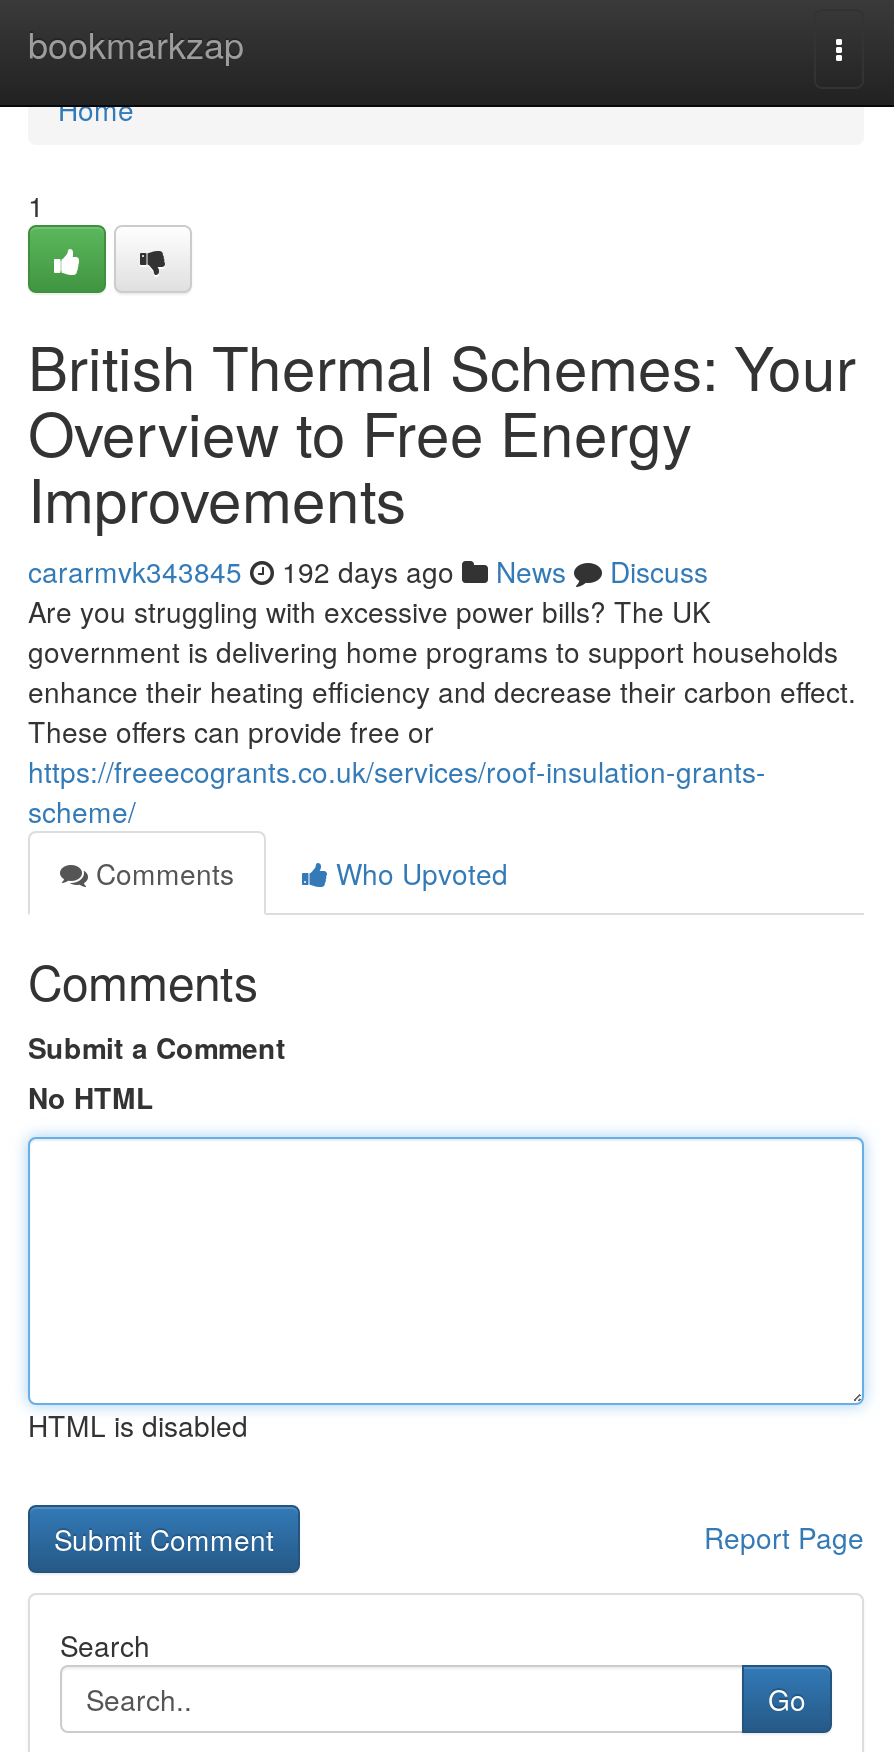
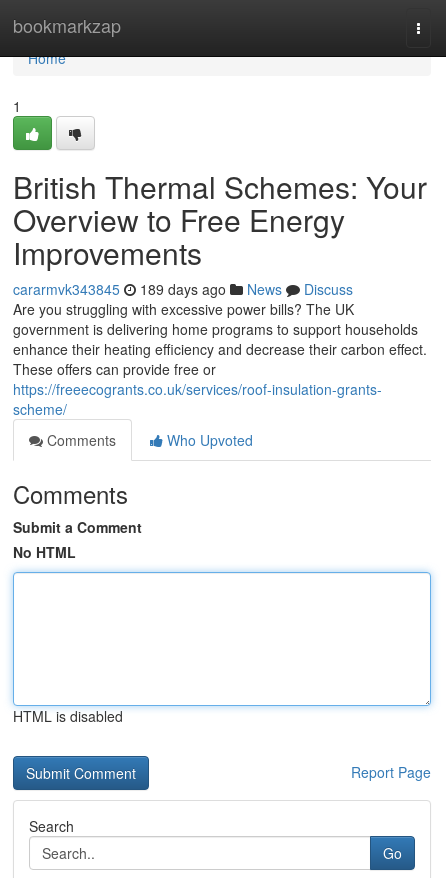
- cararmvk343845 192 days ago News Discuss
+ cararmvk343845 189 days ago News Discuss
